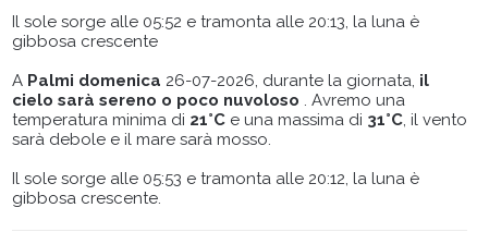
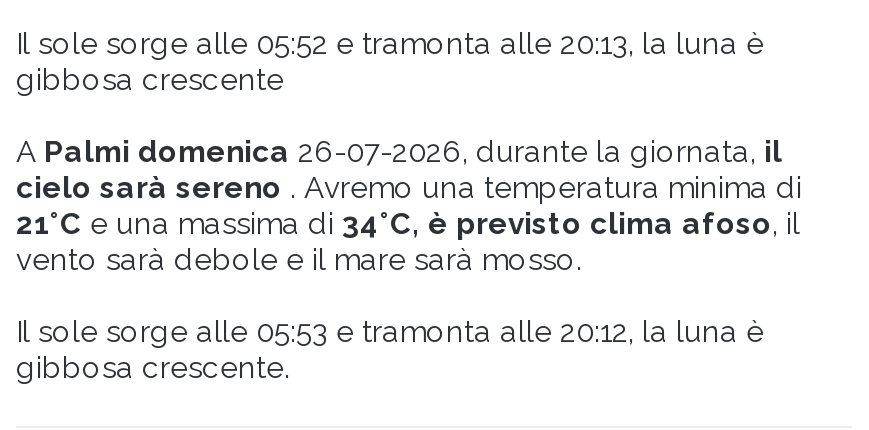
- cielo sarà sereno o poco nuvoloso. Avremo una
- temperatura minima di 21°C e una massima di 31°C, il vento
- sarà debole e il mare sarà mosso.
+ cielo sarà sereno. Avremo una temperatura minima di
+ 21°C e una massima di 34°C, è previsto clima afoso, il
+ vento sarà debole e il mare sarà mosso.
